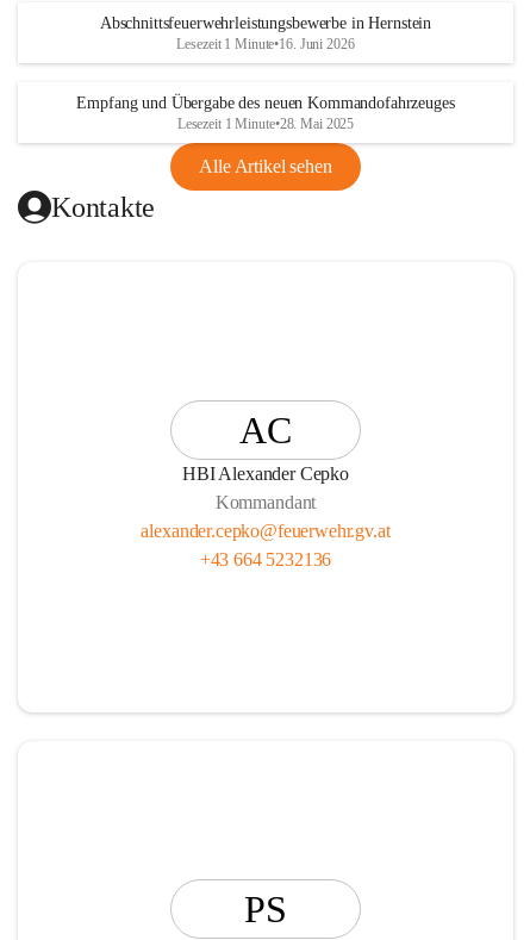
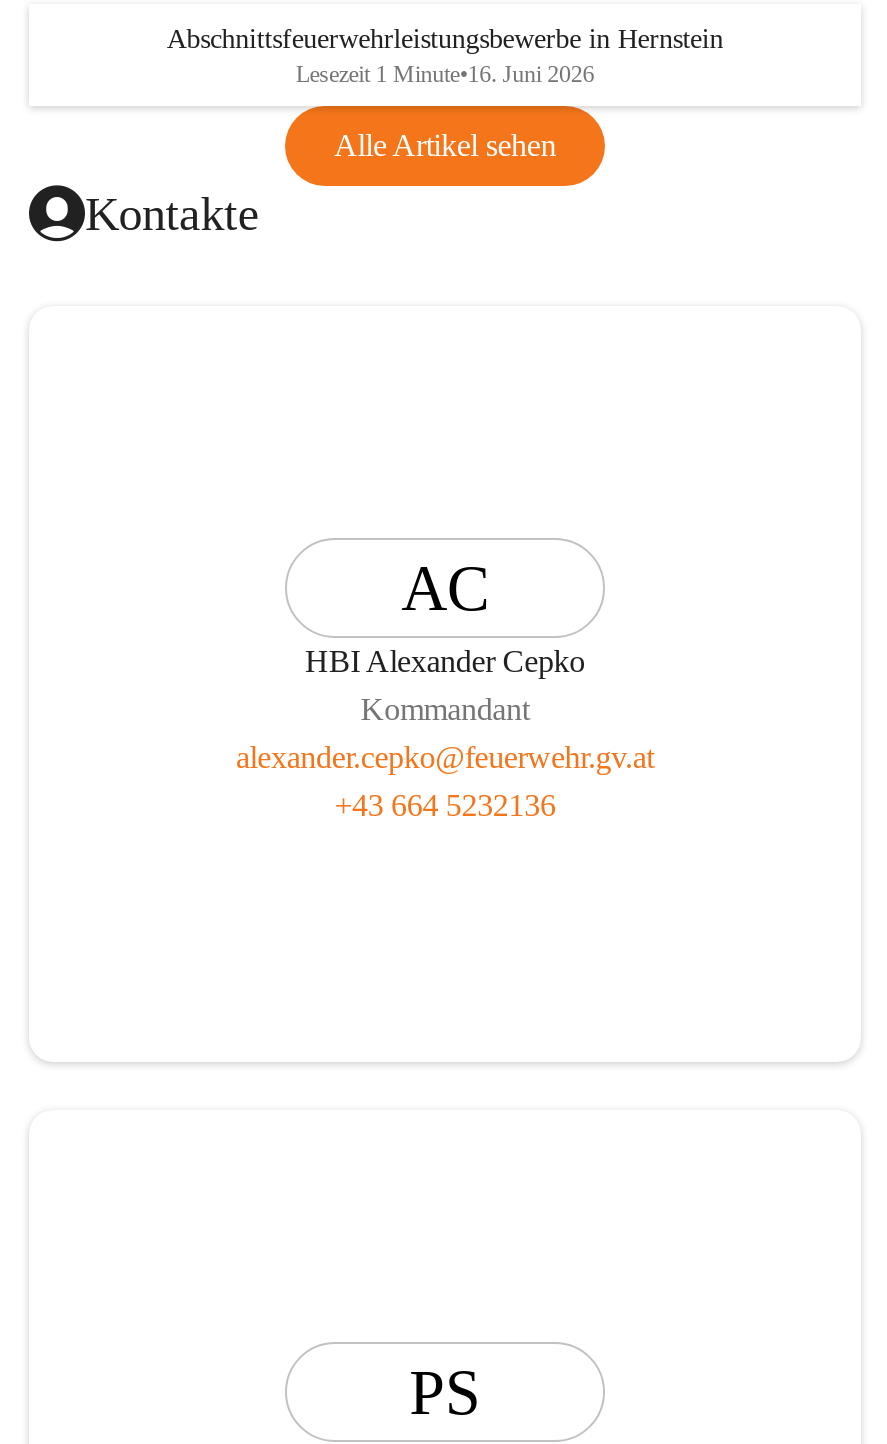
- Empfang und Übergabe des neuen Kommandofahrzeuges
- Lesezeit 1 Minute•28. Mai 2025
